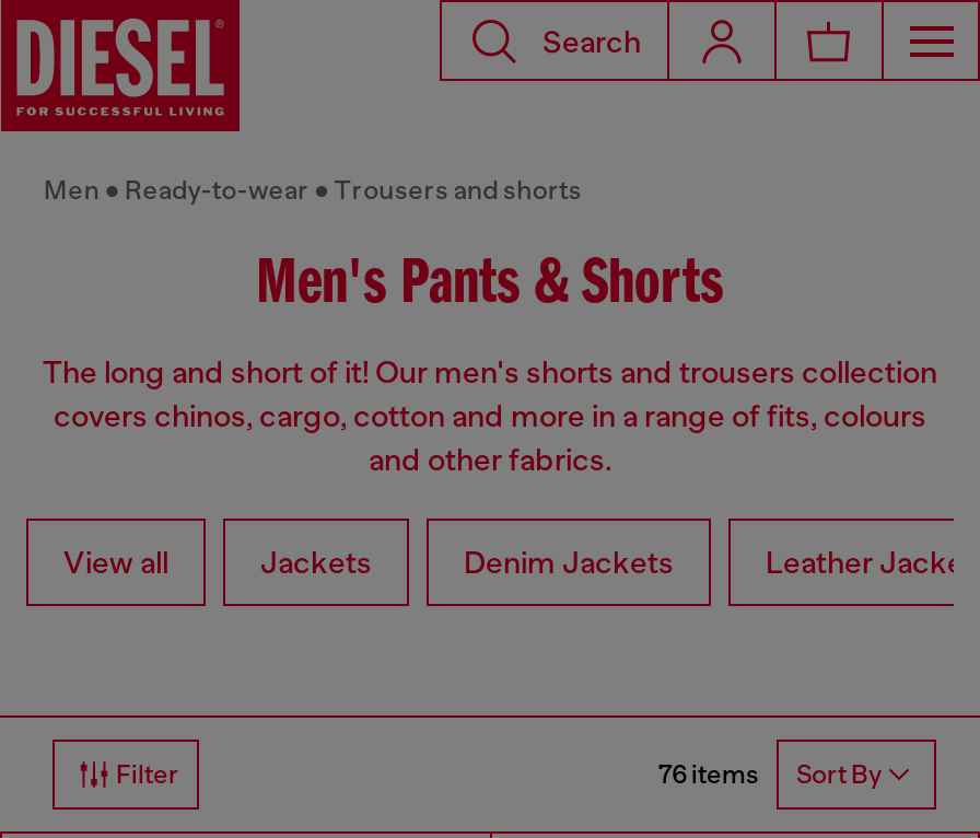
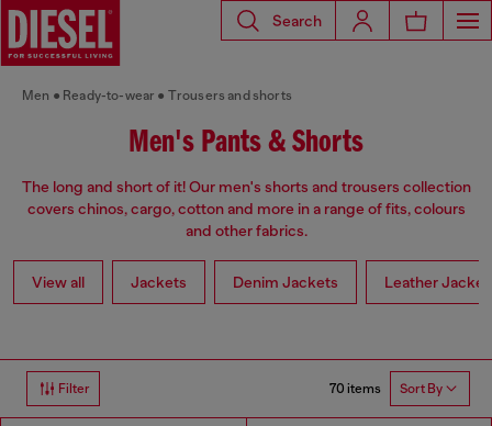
- 76 items Sort By
+ 70 items Sort By
